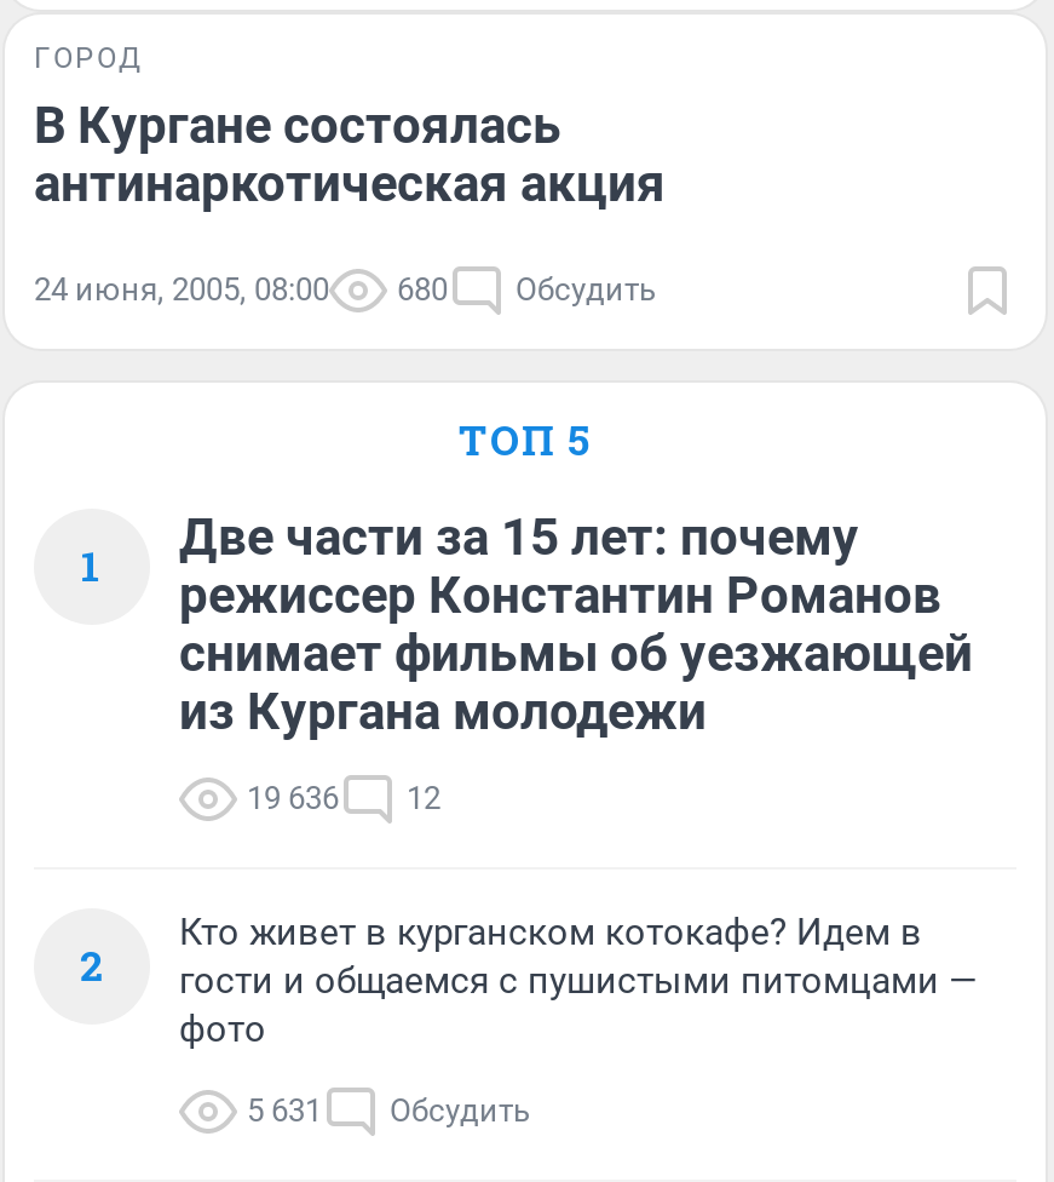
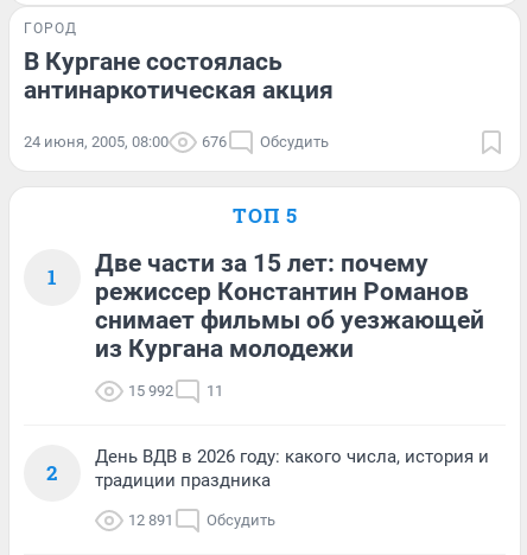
- 24 июня, 2005, 08:00 680 Обсудить
+ 24 июня, 2005, 08:00 676 Обсудить

- 19 636
+ 15 992

- 12
+ 11

- Кто живет в курганском котокафе? Идем в
- гости и общаемся с пушистыми питомцами —
- фото
+ День ВДВ в 2026 году: какого числа, история и
+ традиции праздника

- 5 631 Обсудить
+ 12 891 Обсудить
